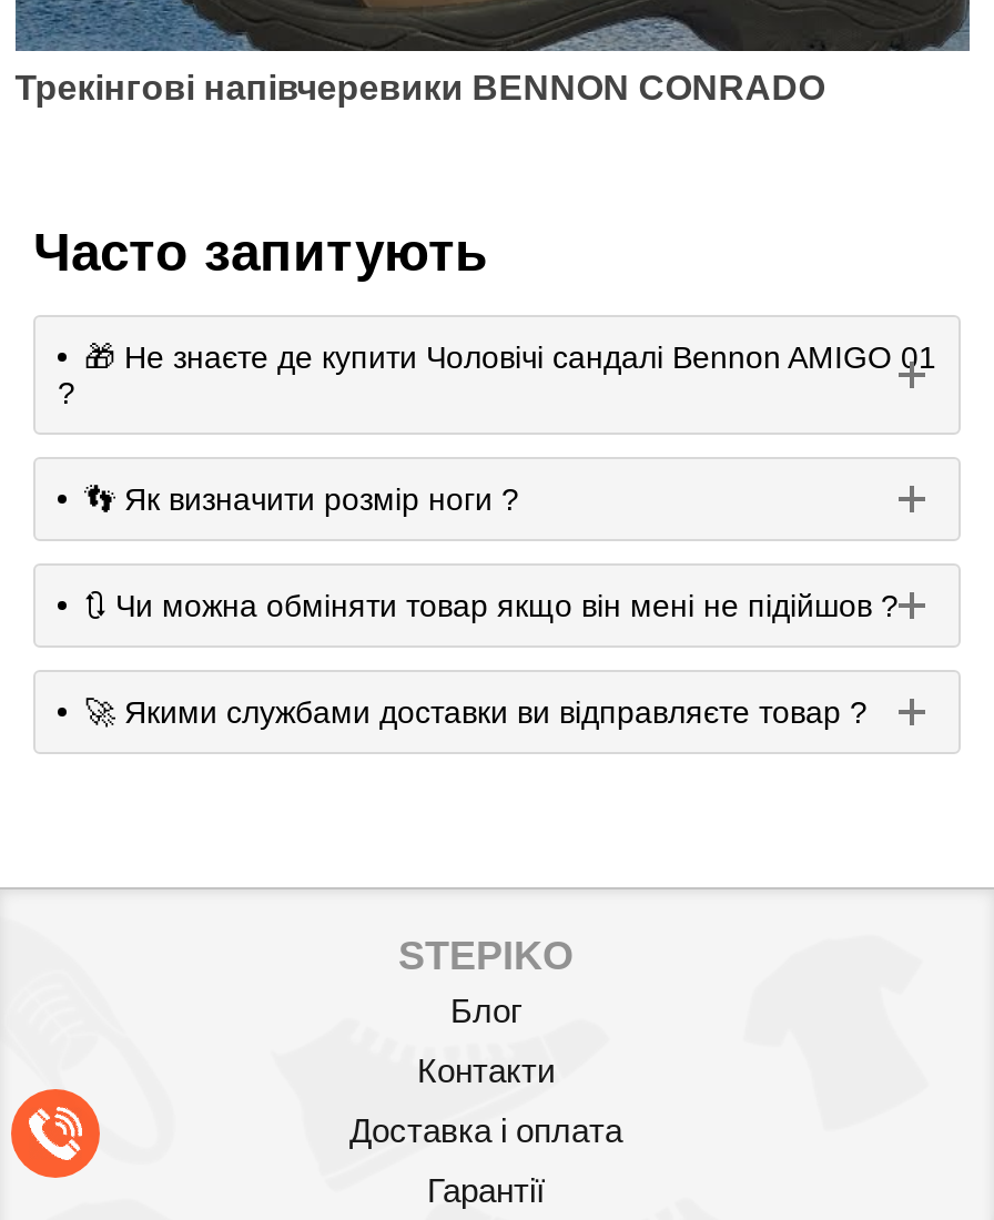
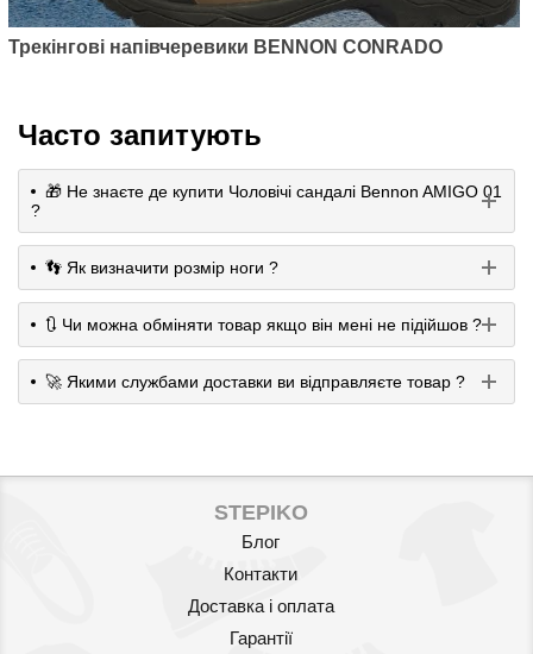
- [image]
